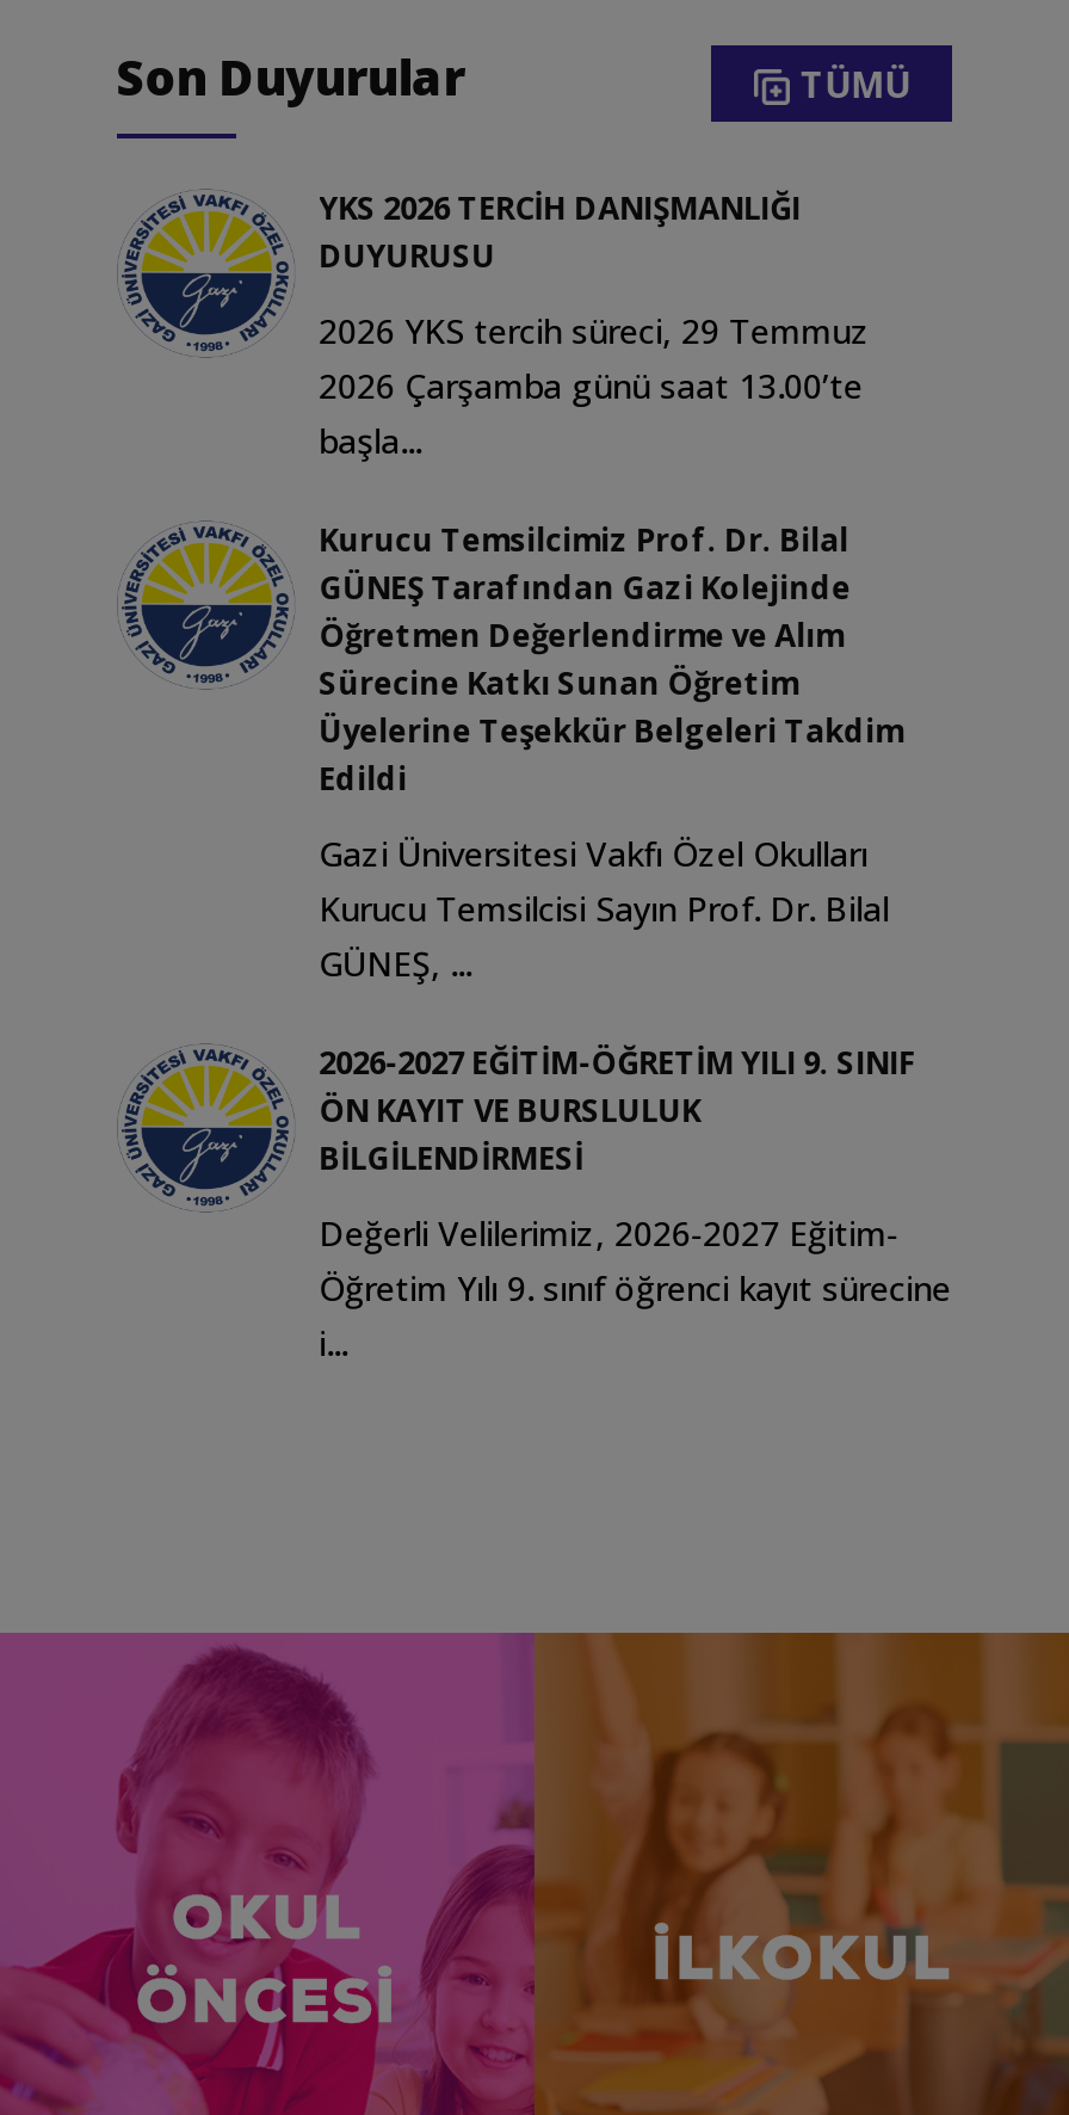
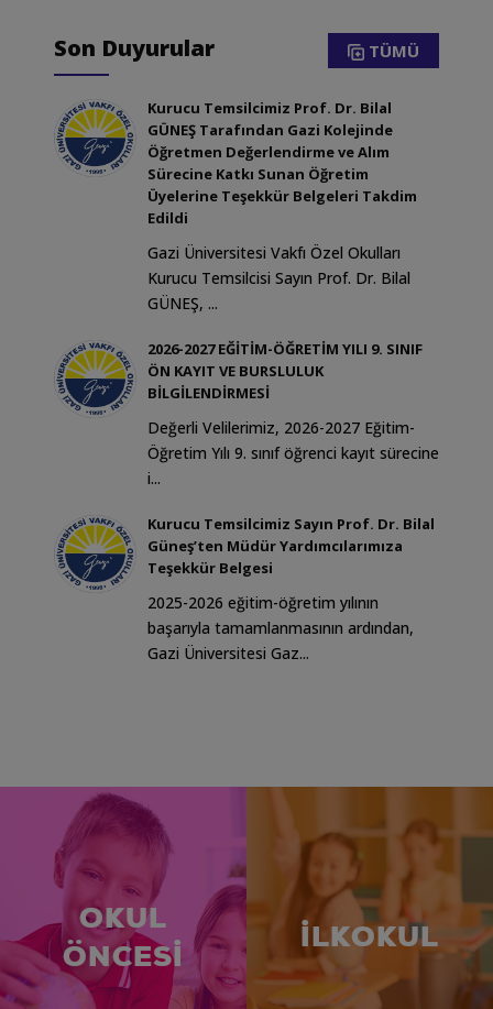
- YKS 2026 TERCİH DANIŞMANLIĞI
- DUYURUSU
- 2026 YKS tercih süreci, 29 Temmuz
- 2026 Çarşamba günü saat 13.00’te
- başla...

moved up: [image] | Kurucu Temsilcimiz Prof. Dr. Bilal | GÜNEŞ Tarafından Gazi Kolejinde | ... | Değerli Velilerimiz, 2026-2027 Eğitim- | Öğretim Yılı 9. sınıf öğrenci kayıt sürecine

+ Kurucu Temsilcimiz Sayın Prof. Dr. Bilal
+ Güneş’ten Müdür Yardımcılarımıza
+ Teşekkür Belgesi
+ 2025-2026 eğitim-öğretim yılının
+ başarıyla tamamlanmasının ardından,
+ Gazi Üniversitesi Gaz...
